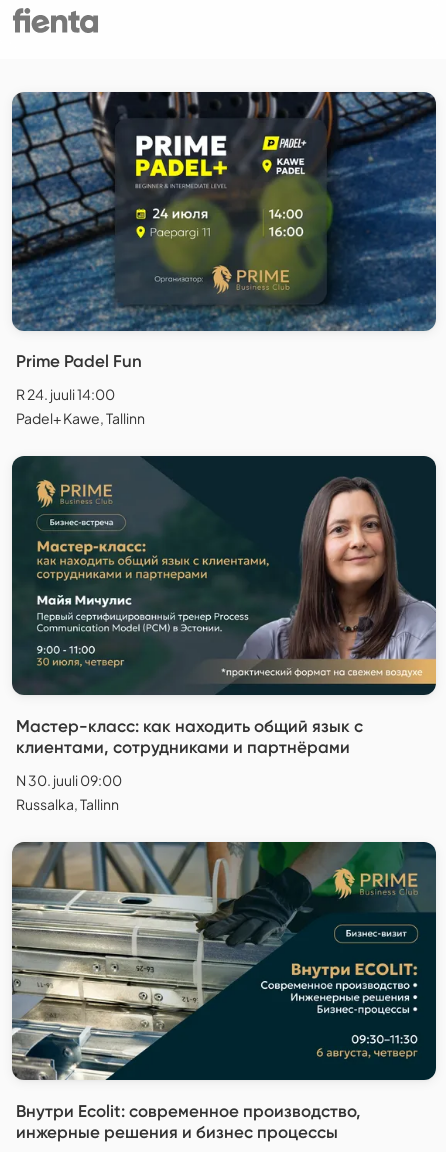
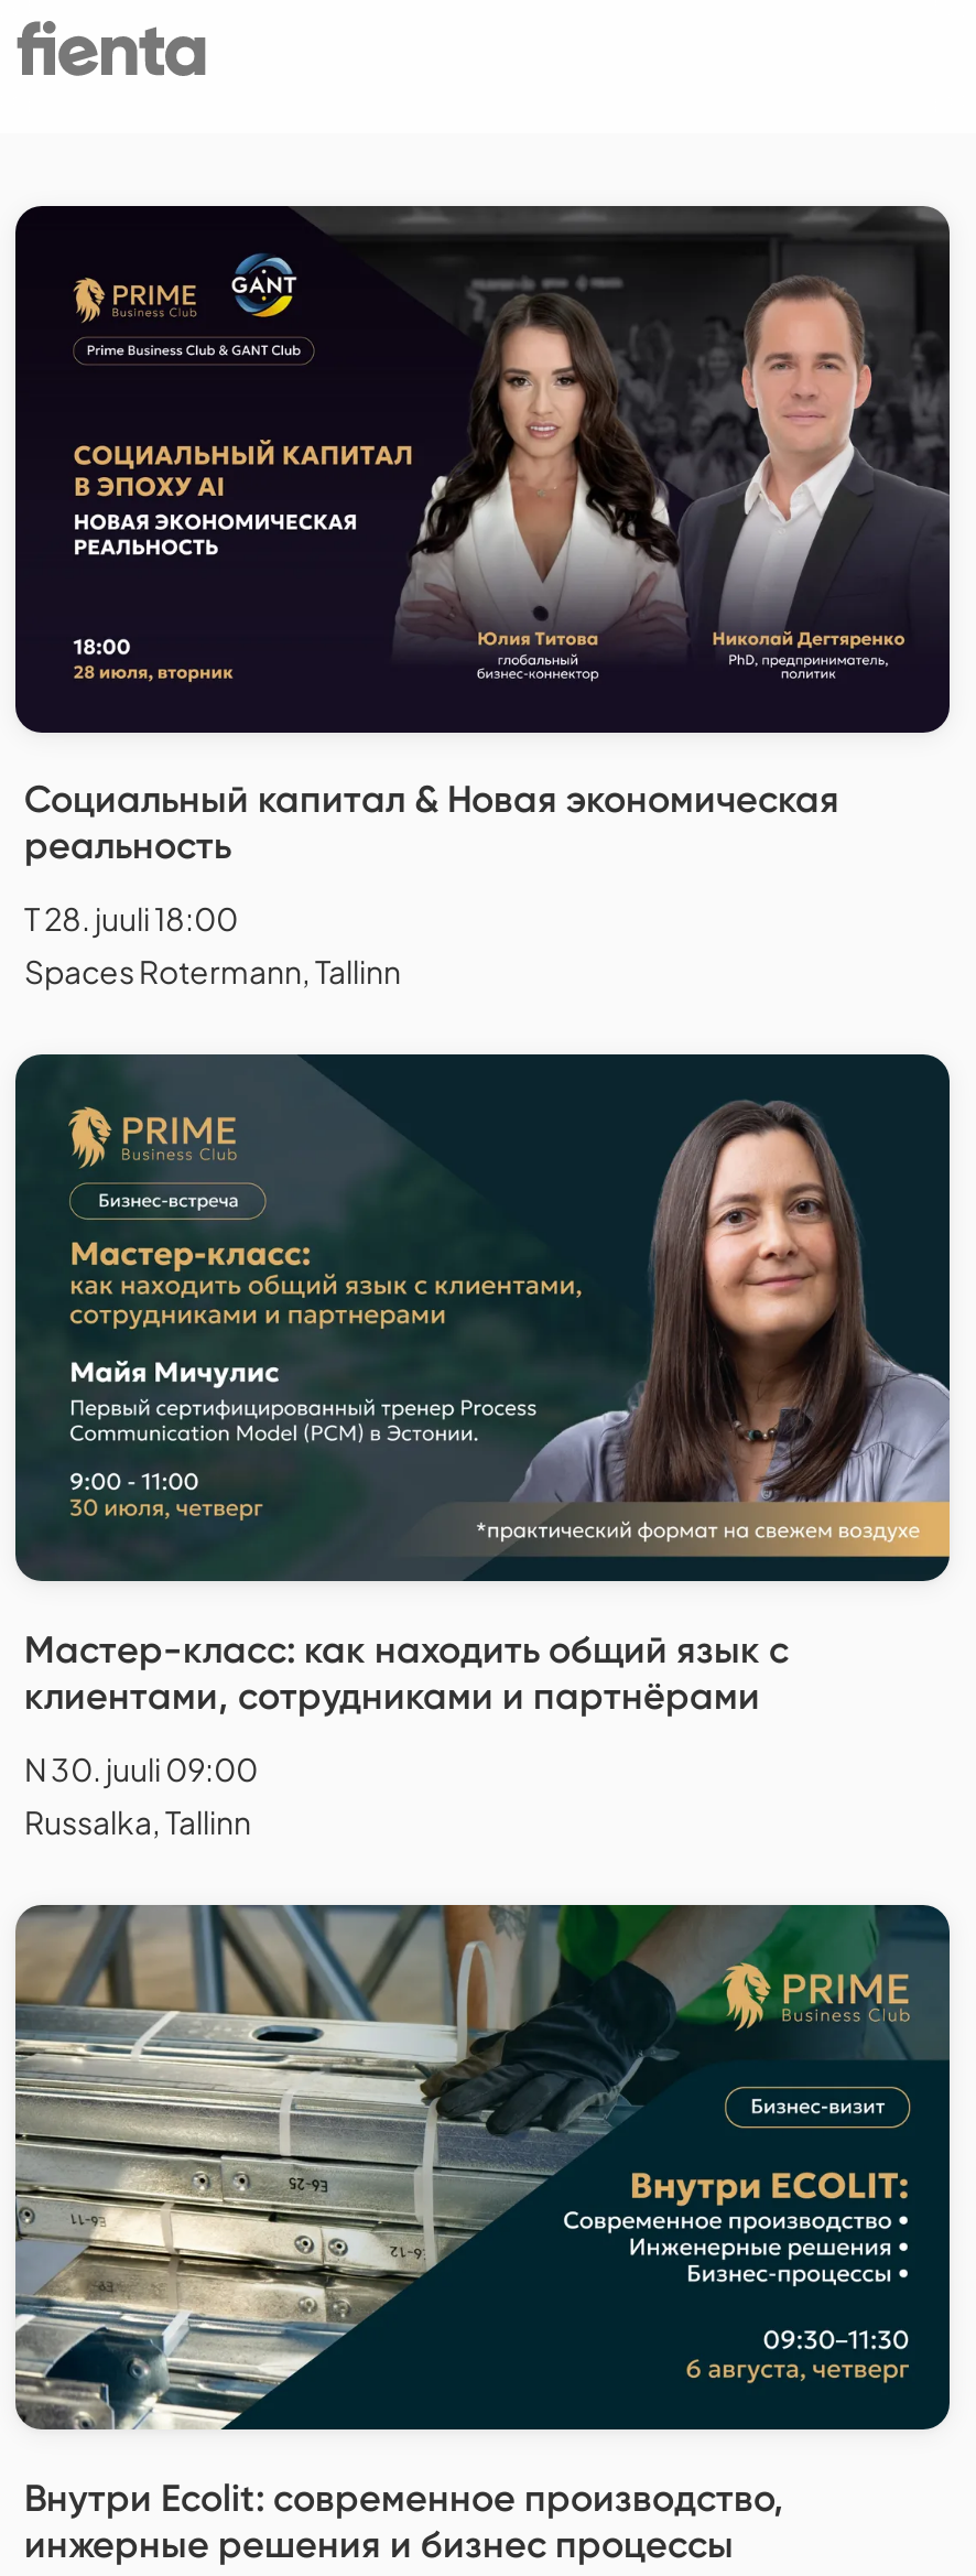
- [image]
- Prime Padel Fun
+ [image]
+ Социальный капитал & Новая экономическая
+ реальность

- R 24. juuli 14:00
- Padel+ Kawe, Tallinn
+ T 28. juuli 18:00
+ Spaces Rotermann, Tallinn
